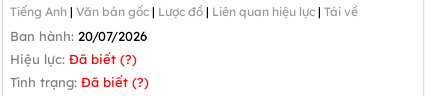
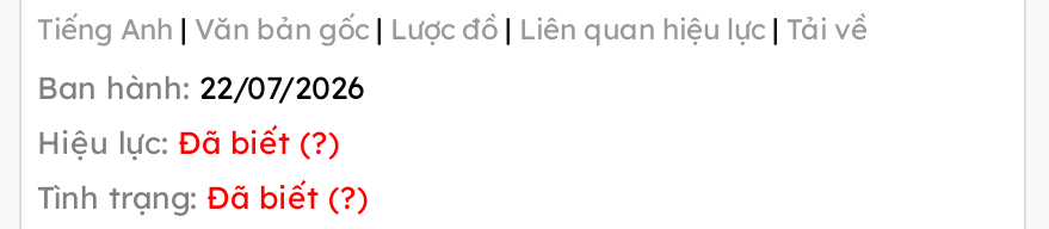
- Ban hành: 20/07/2026
+ Ban hành: 22/07/2026
